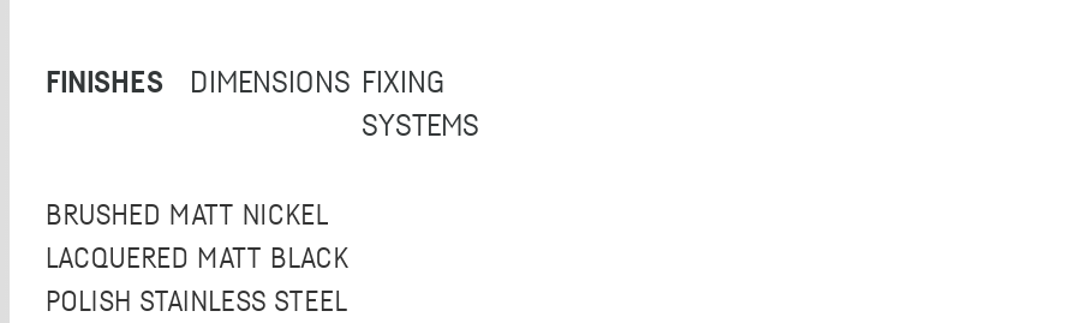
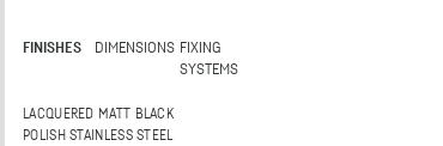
- BRUSHED MATT NICKEL
